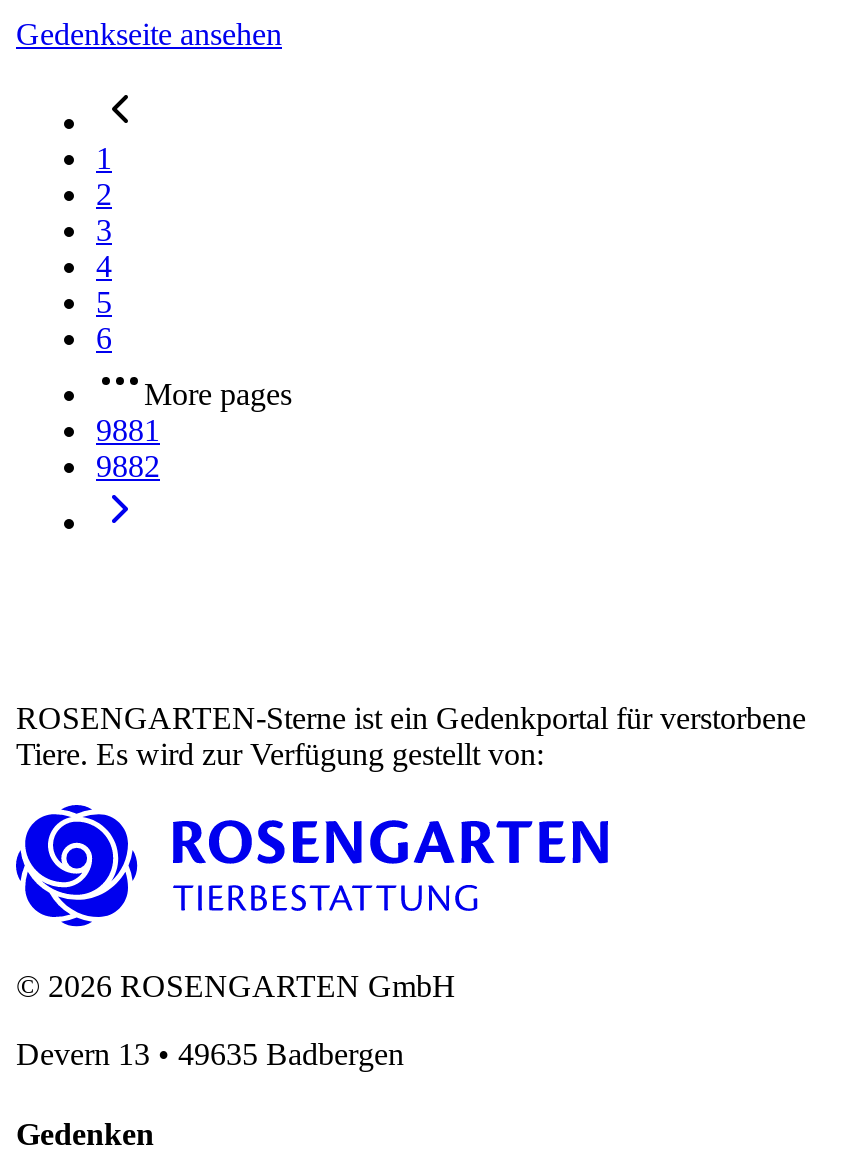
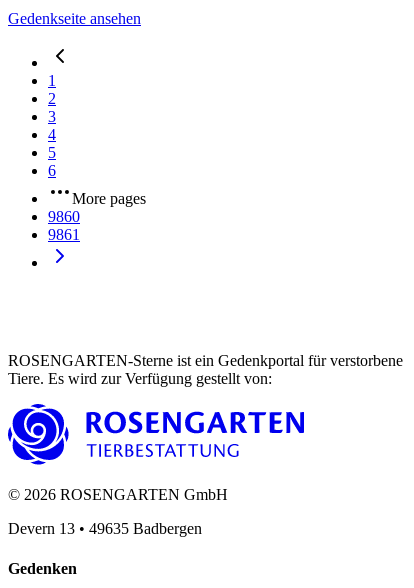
- 9881
+ 9860

- 9882
+ 9861
